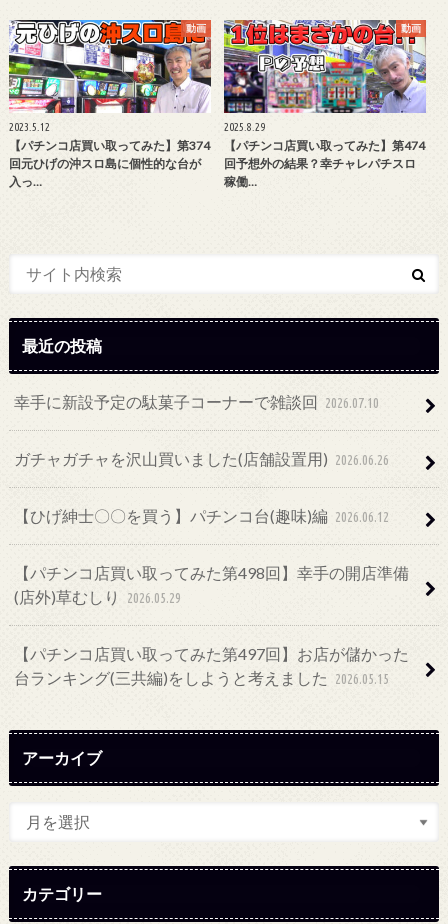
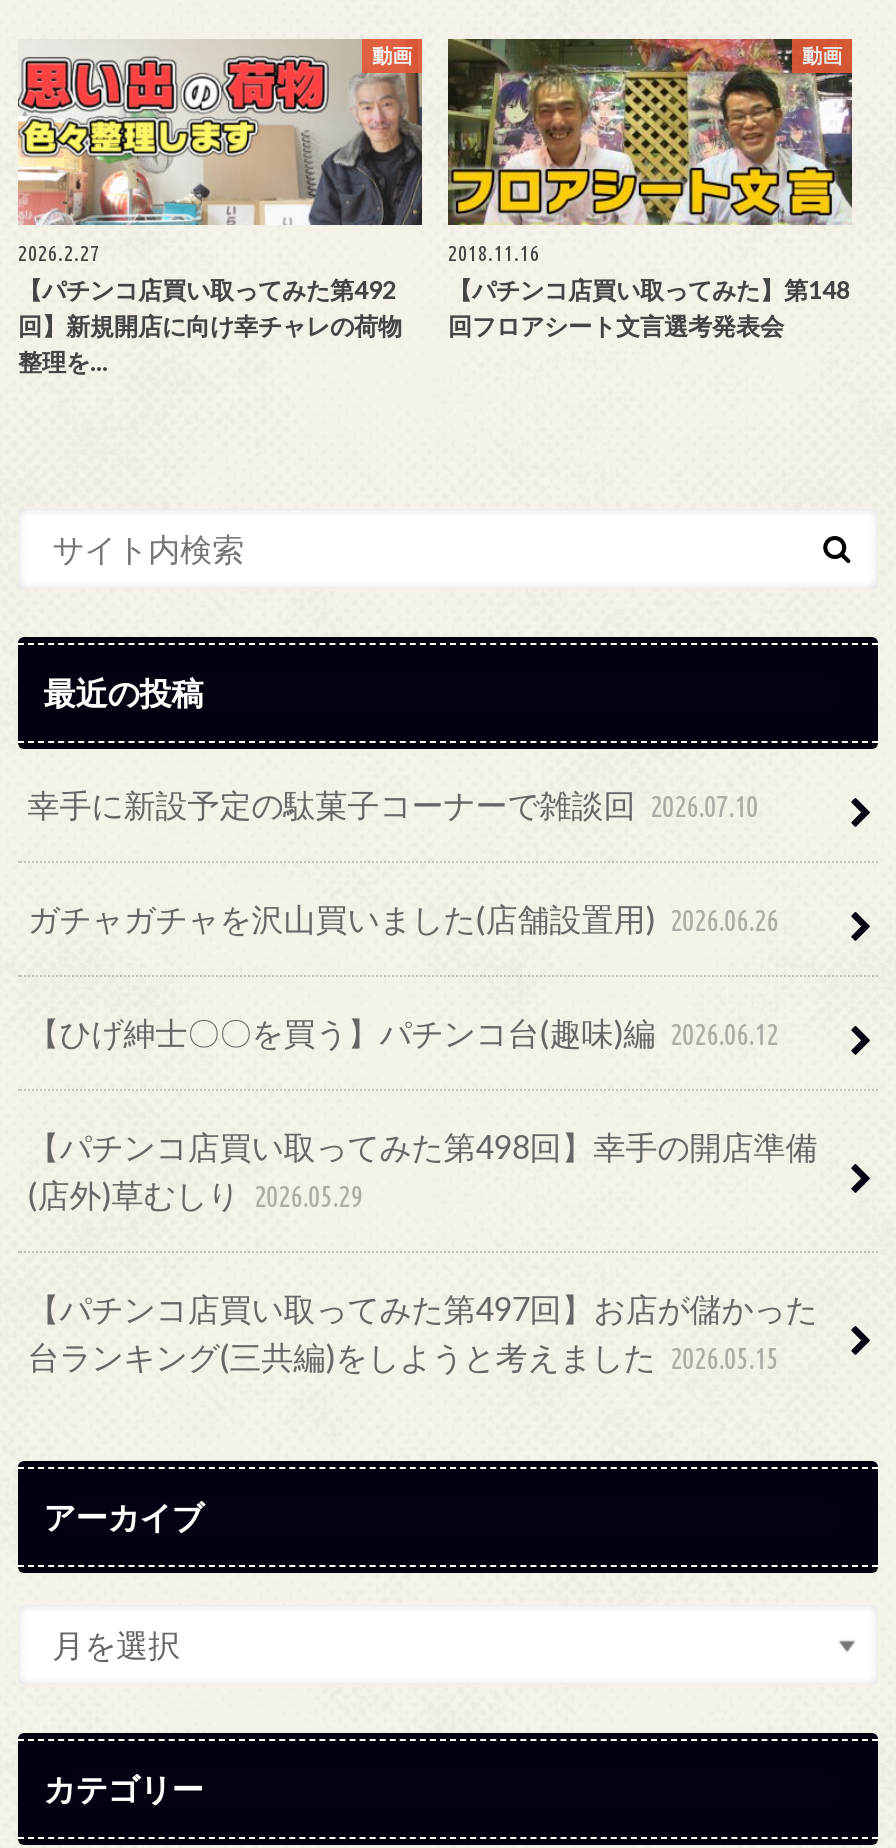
- [image]
- 2023.5.12
- 【パチンコ店買い取ってみた】第374
- 回元ひげの沖スロ島に個性的な台が
- 入っ…
+ [image]
+ 2026.2.27
+ 【パチンコ店買い取ってみた第492
+ 回】新規開店に向け幸チャレの荷物
+ 整理を…

- [image]
- 2025.8.29
- 【パチンコ店買い取ってみた】第474
- 回予想外の結果？幸チャレパチスロ
- 稼働…
+ [image]
+ 2018.11.16
+ 【パチンコ店買い取ってみた】第148
+ 回フロアシート文言選考発表会
